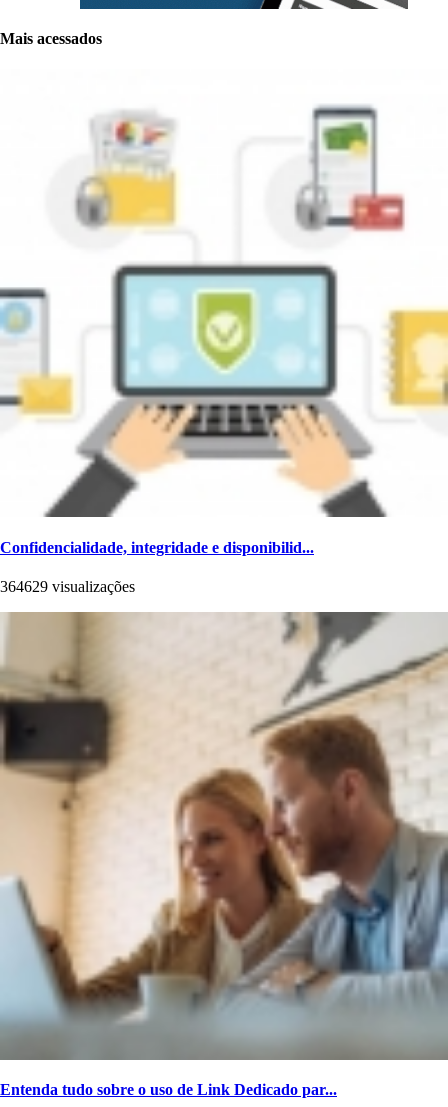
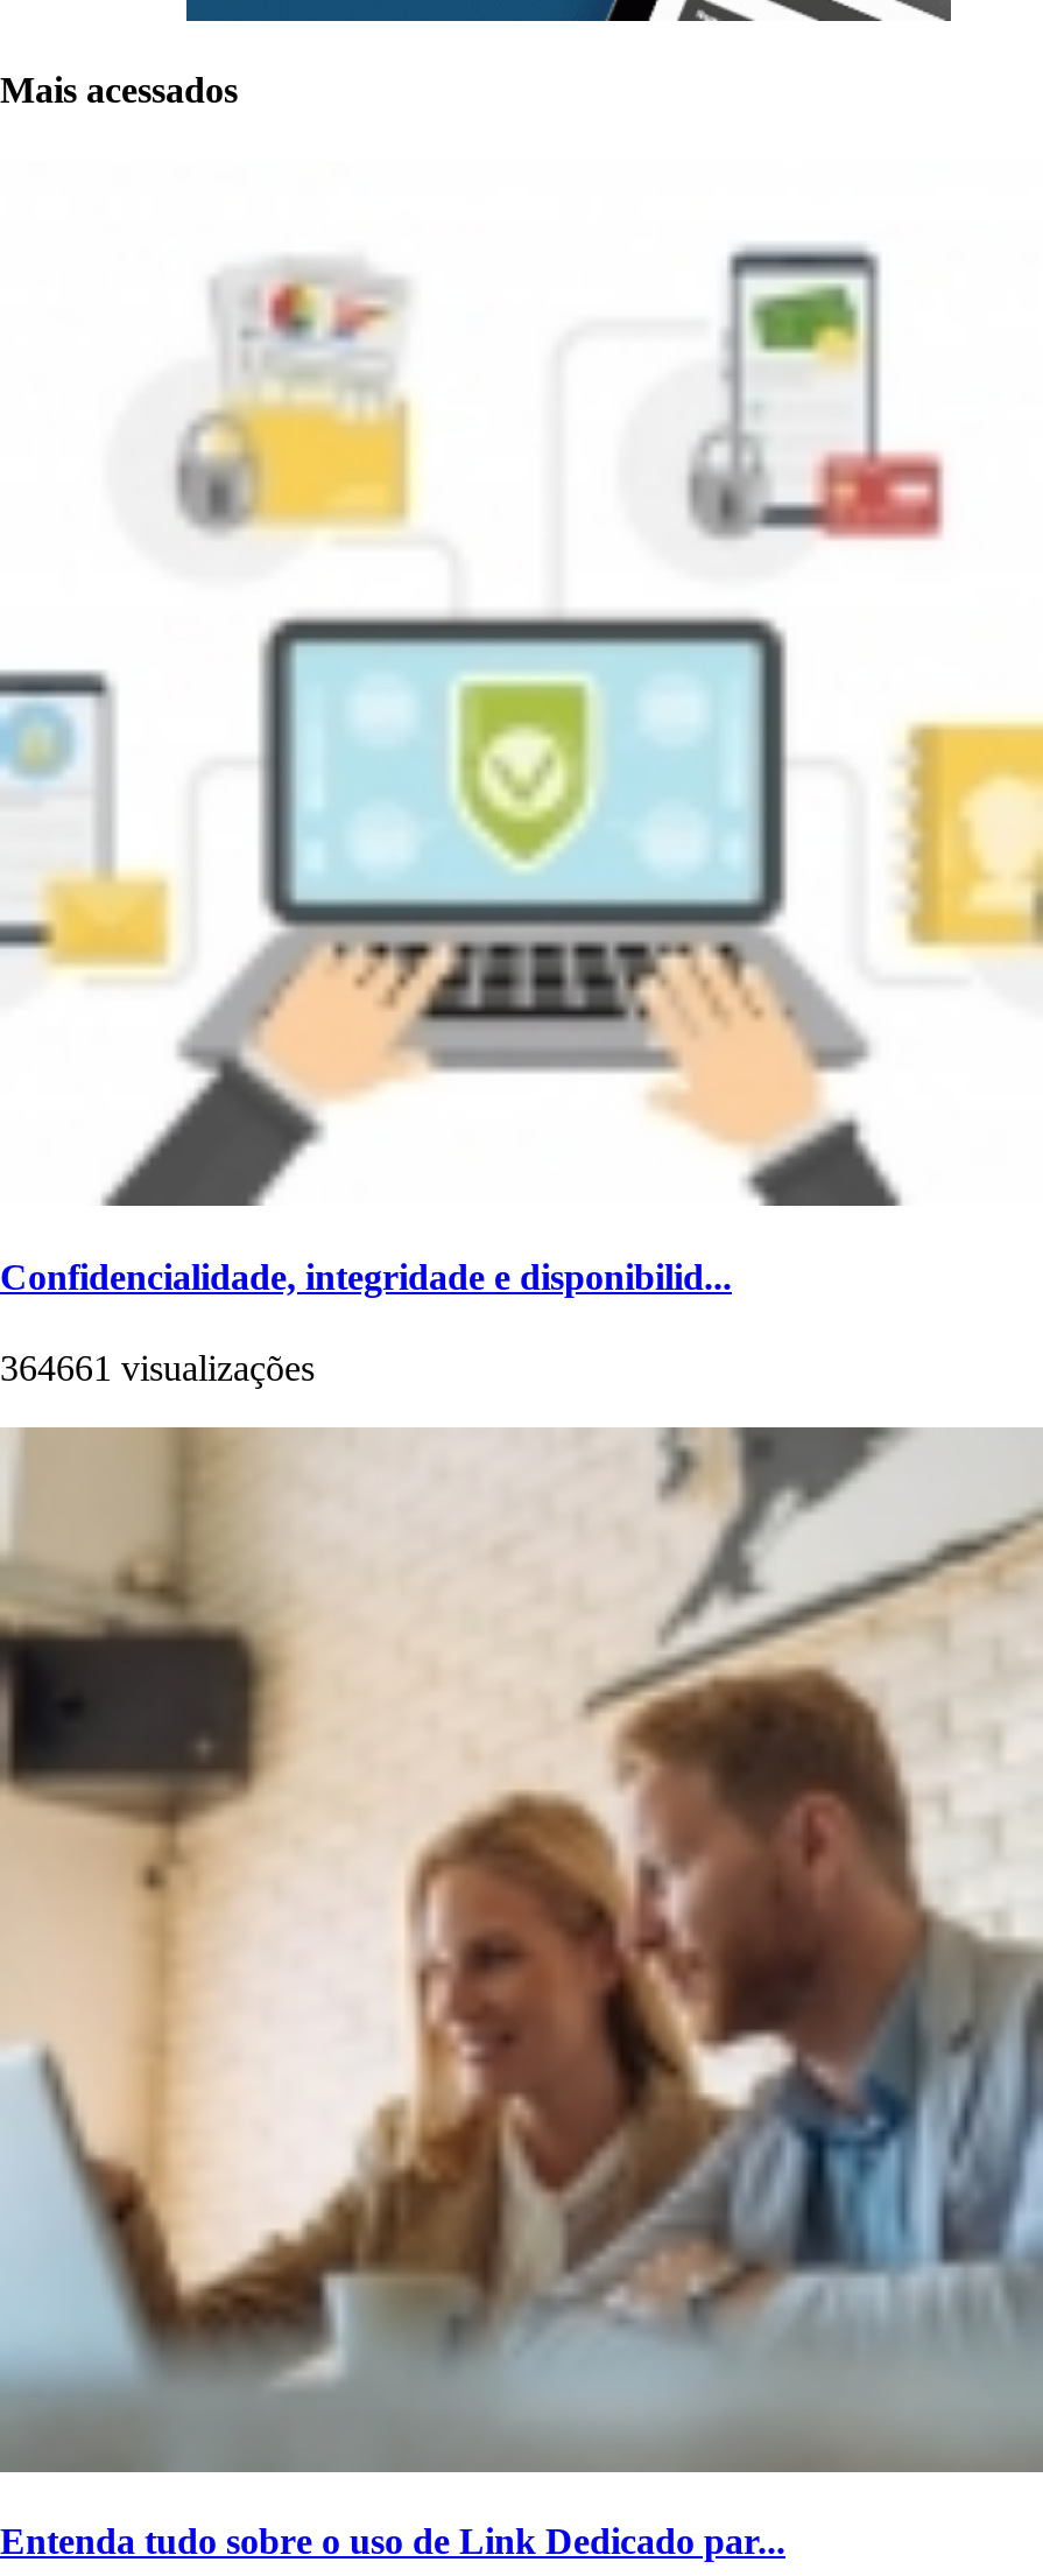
- 364629 visualizações
+ 364661 visualizações
